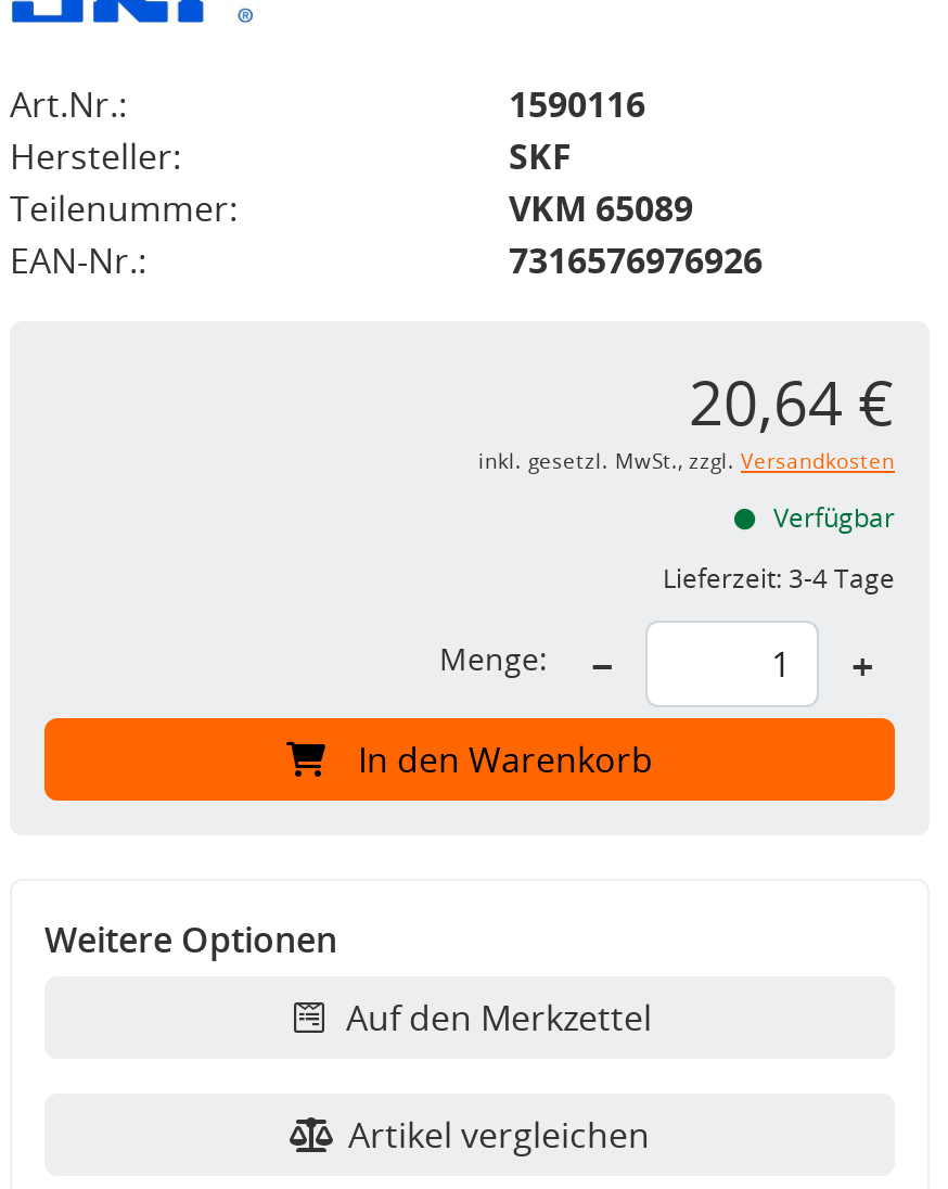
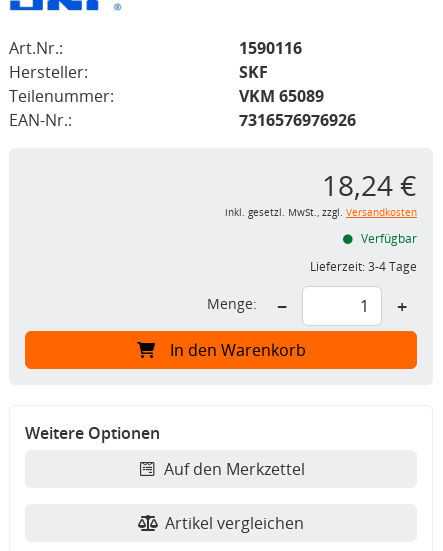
- 20,64 €
+ 18,24 €
